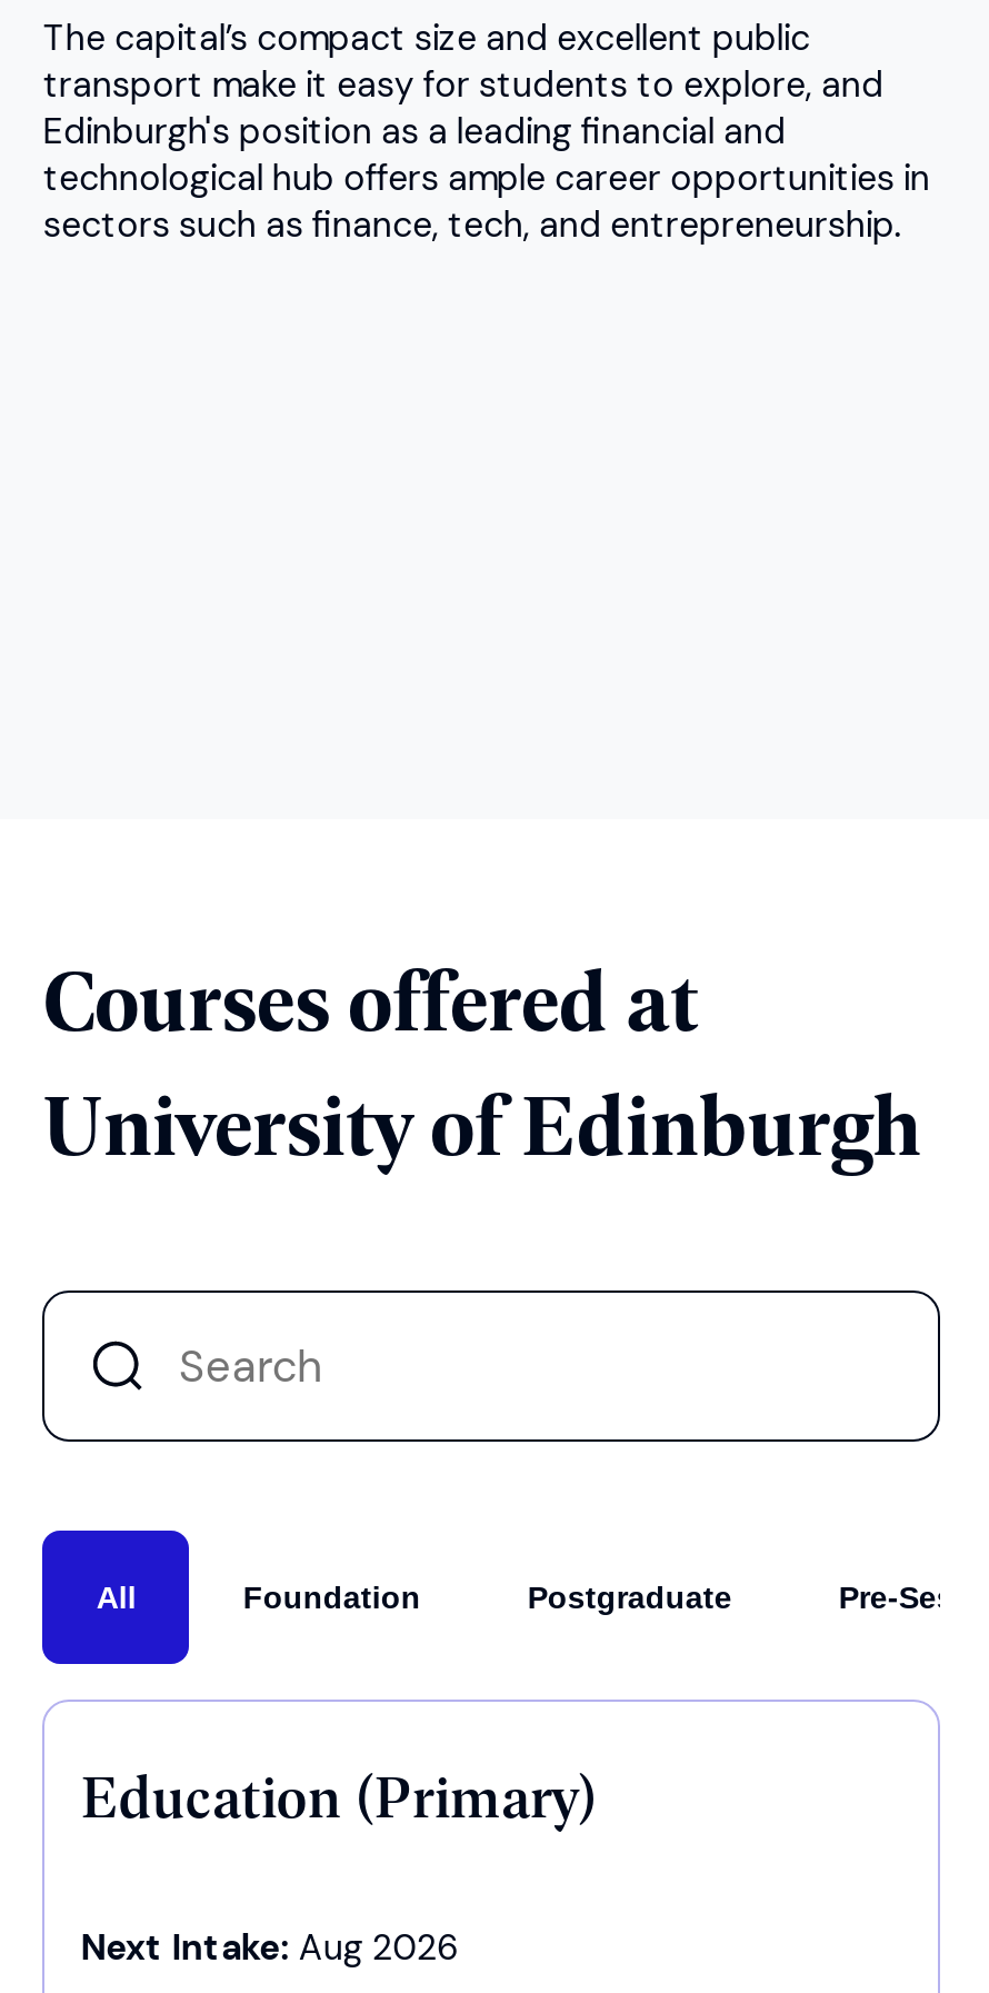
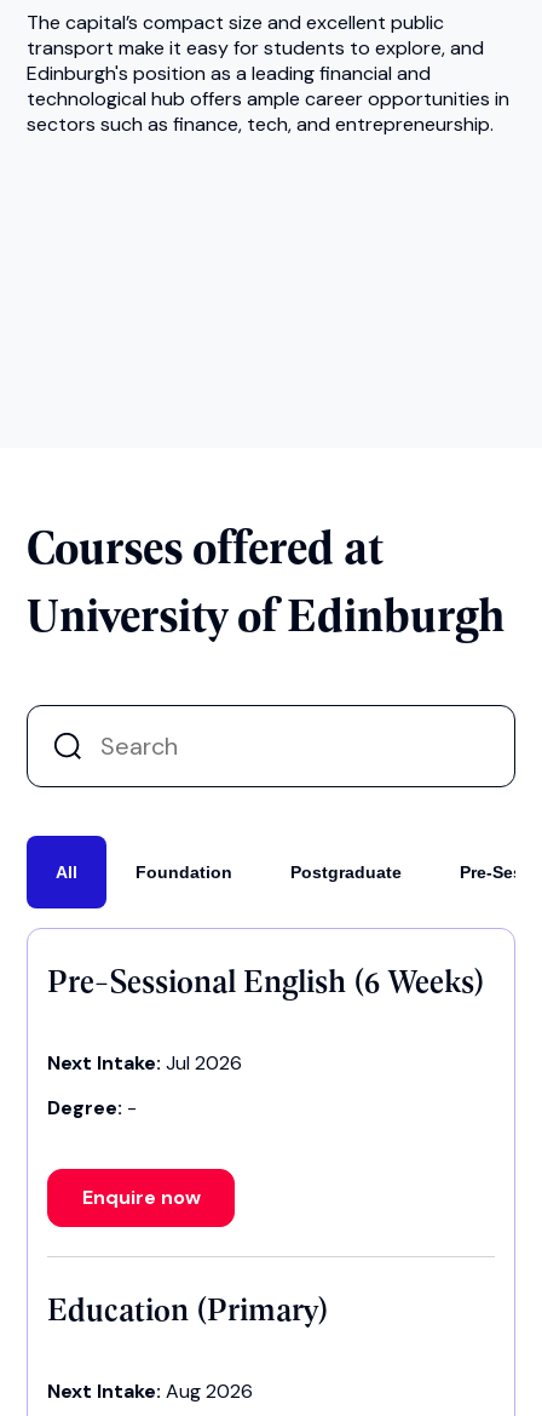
+ Pre-Sessional English (6 Weeks)
+ Next Intake: Jul 2026
+ Degree: -

+ Enquire now
